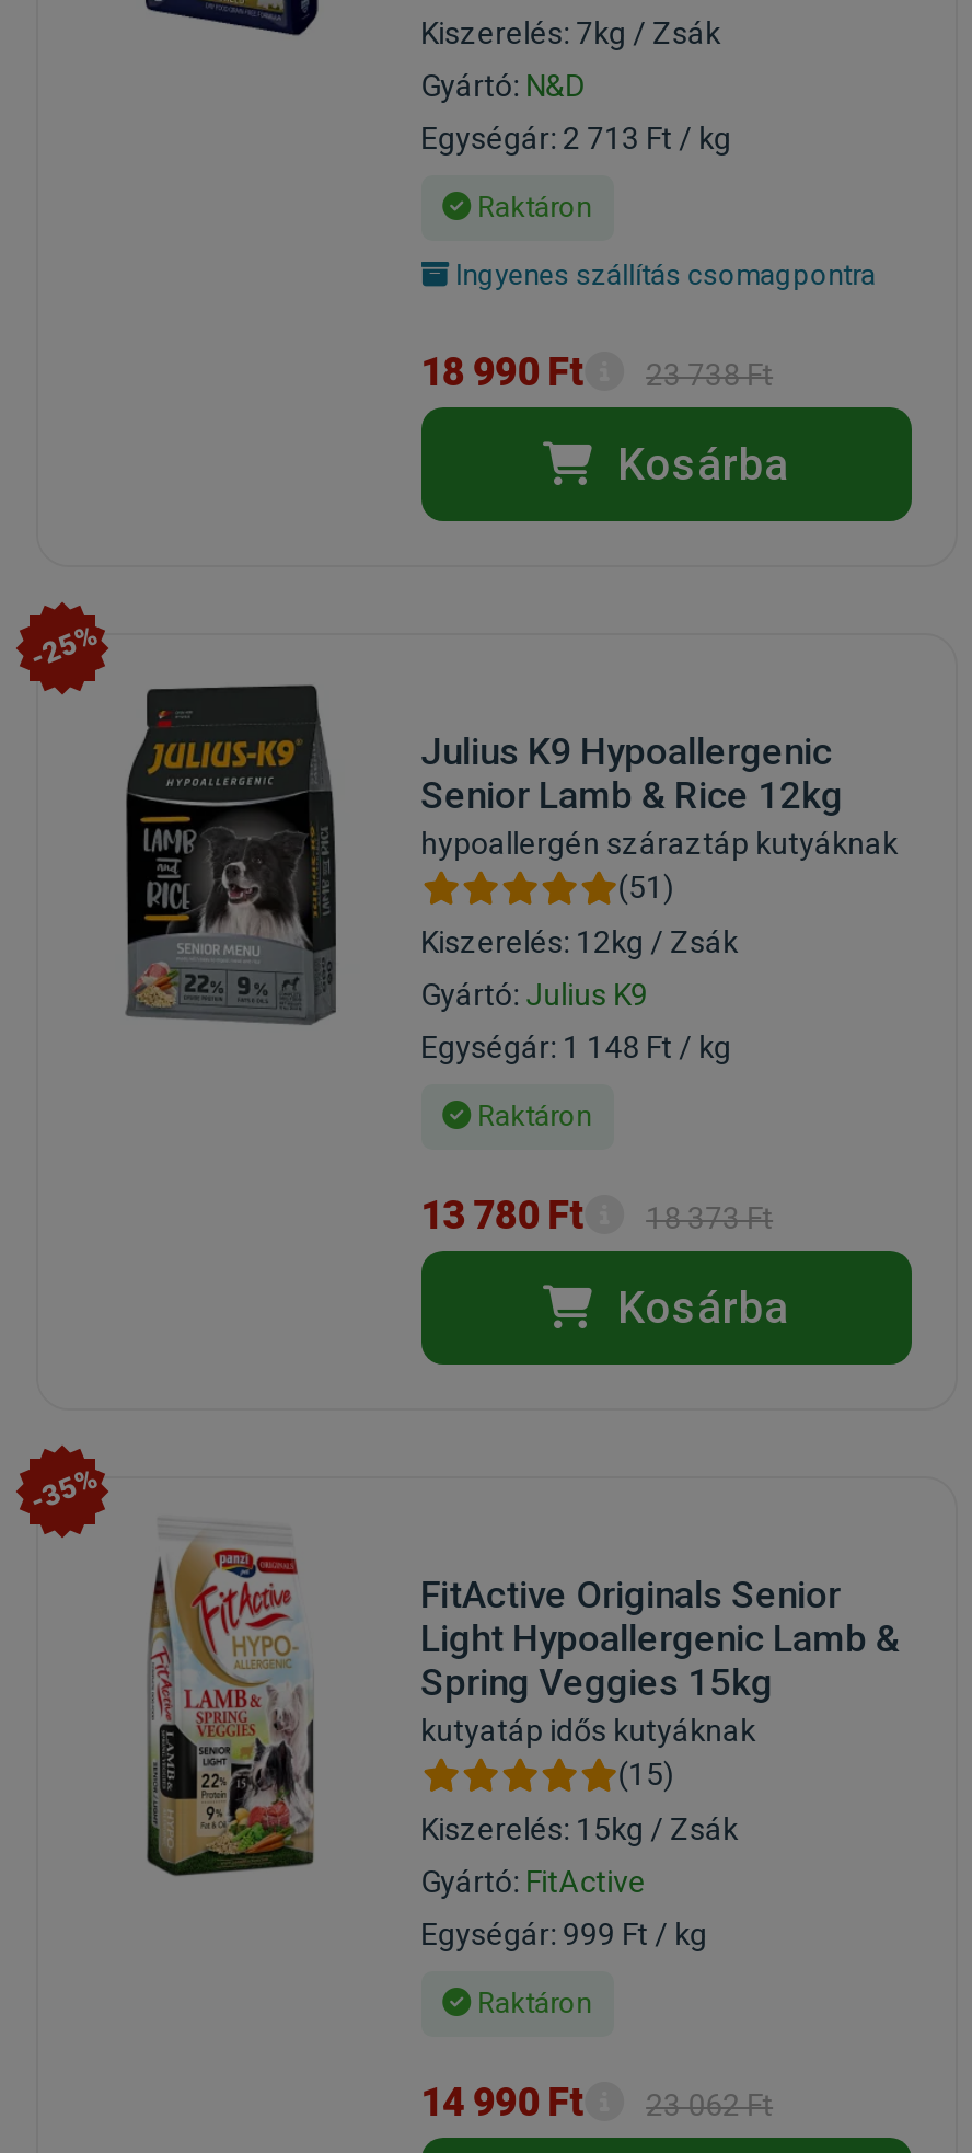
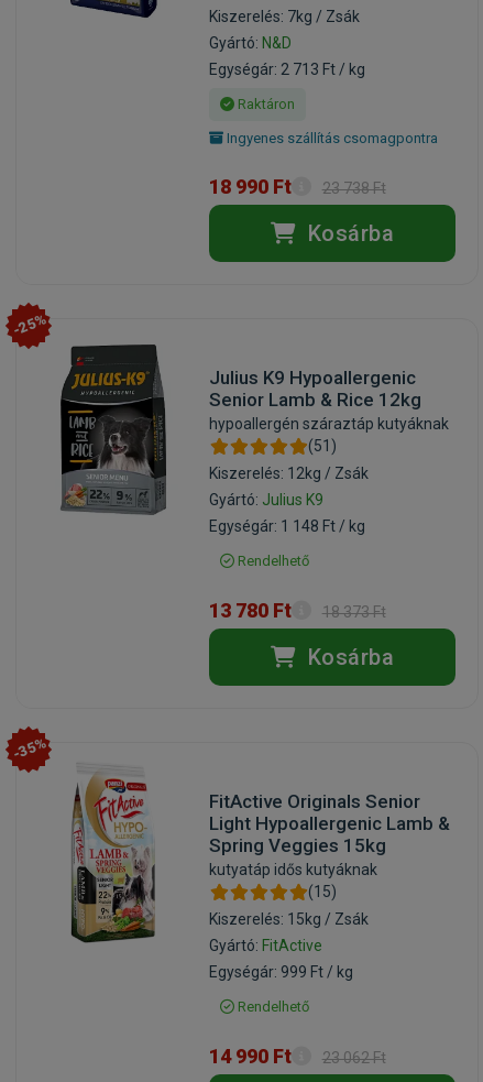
- Raktáron
+ Rendelhető

- Raktáron
+ Rendelhető
